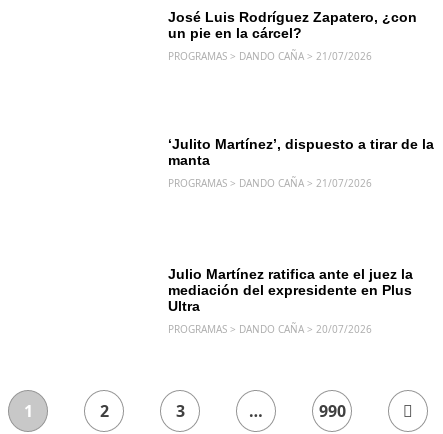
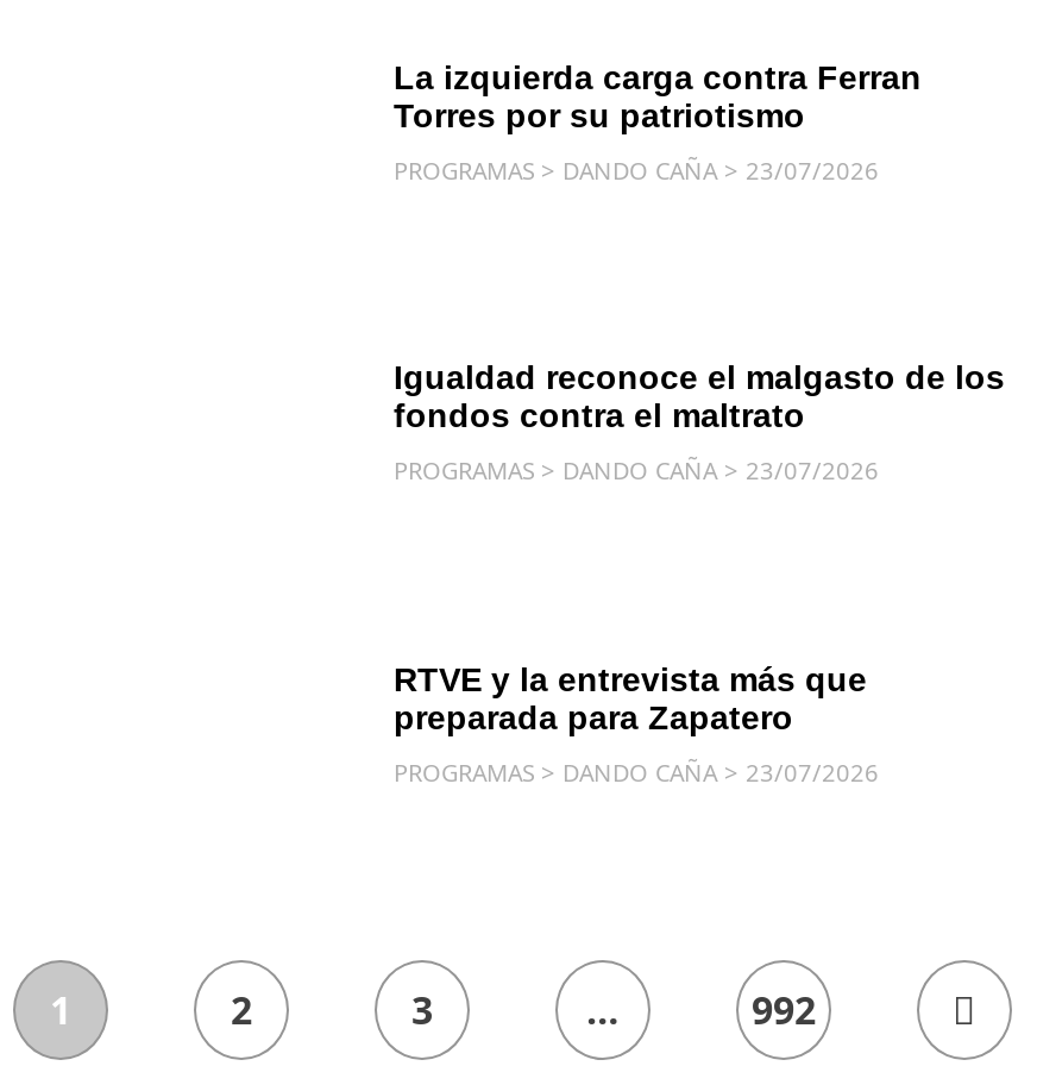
- José Luis Rodríguez Zapatero, ¿con
- un pie en la cárcel?
+ La izquierda carga contra Ferran
+ Torres por su patriotismo

- PROGRAMAS > DANDO CAÑA > 21/07/2026
+ PROGRAMAS > DANDO CAÑA > 23/07/2026

- ‘Julito Martínez’, dispuesto a tirar de la
- manta
+ Igualdad reconoce el malgasto de los
+ fondos contra el maltrato

- PROGRAMAS > DANDO CAÑA > 21/07/2026
+ PROGRAMAS > DANDO CAÑA > 23/07/2026

- Julio Martínez ratifica ante el juez la
- mediación del expresidente en Plus
- Ultra
+ RTVE y la entrevista más que
+ preparada para Zapatero

- PROGRAMAS > DANDO CAÑA > 20/07/2026
+ PROGRAMAS > DANDO CAÑA > 23/07/2026

- 990
+ 992
